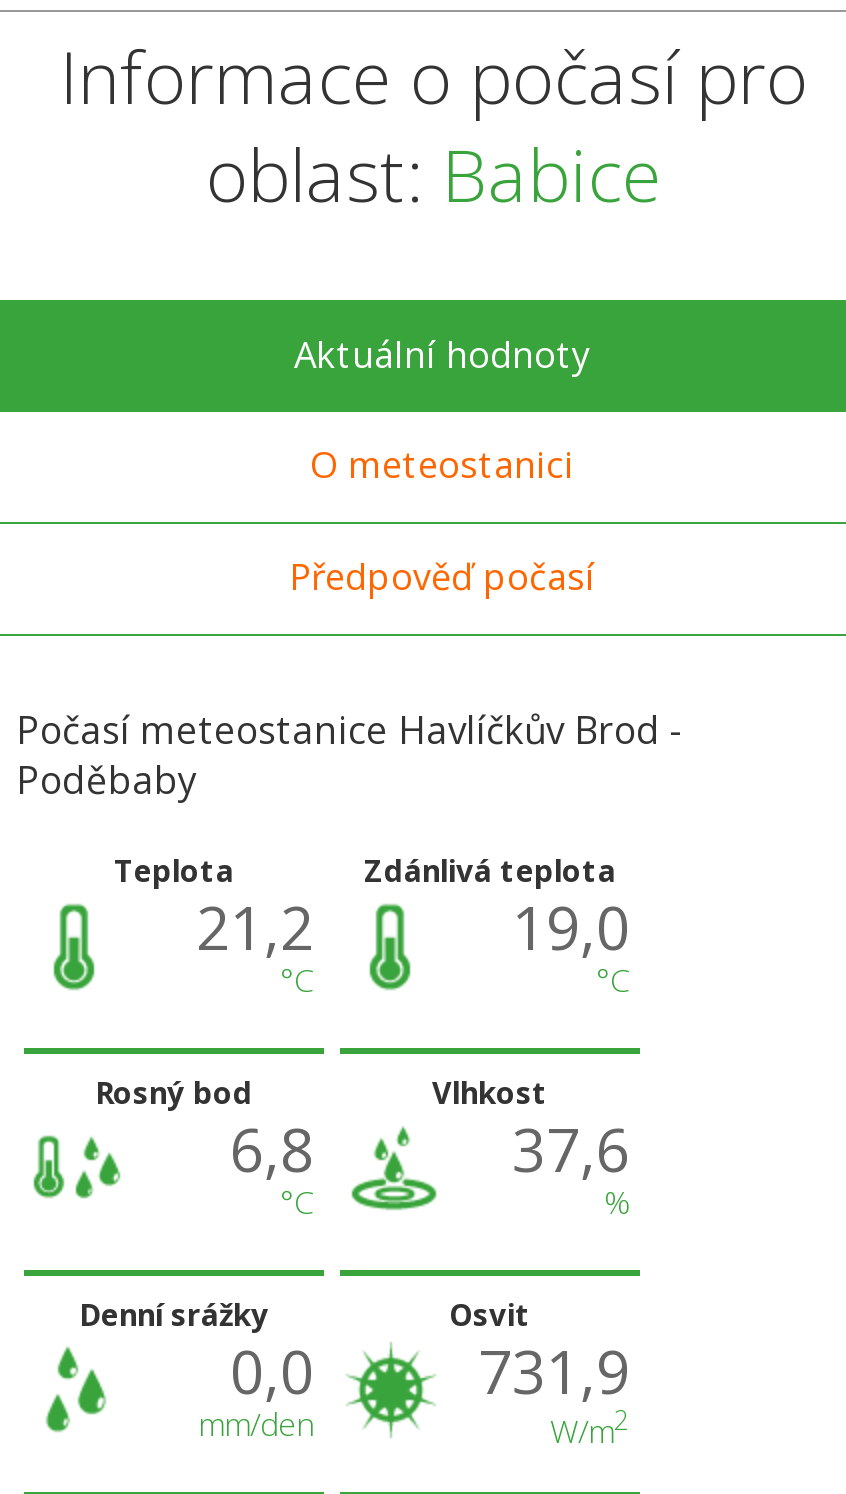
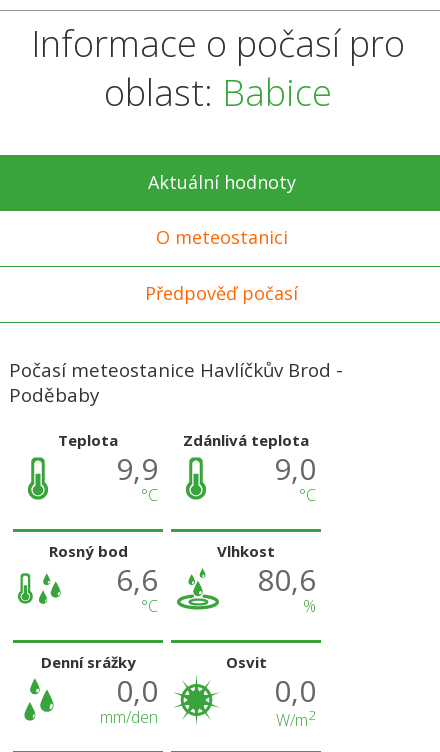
- 21,2
+ 9,9

- 19,0
+ 9,0

- 6,8
+ 6,6

- 37,6
+ 80,6

- 731,9
+ 0,0
